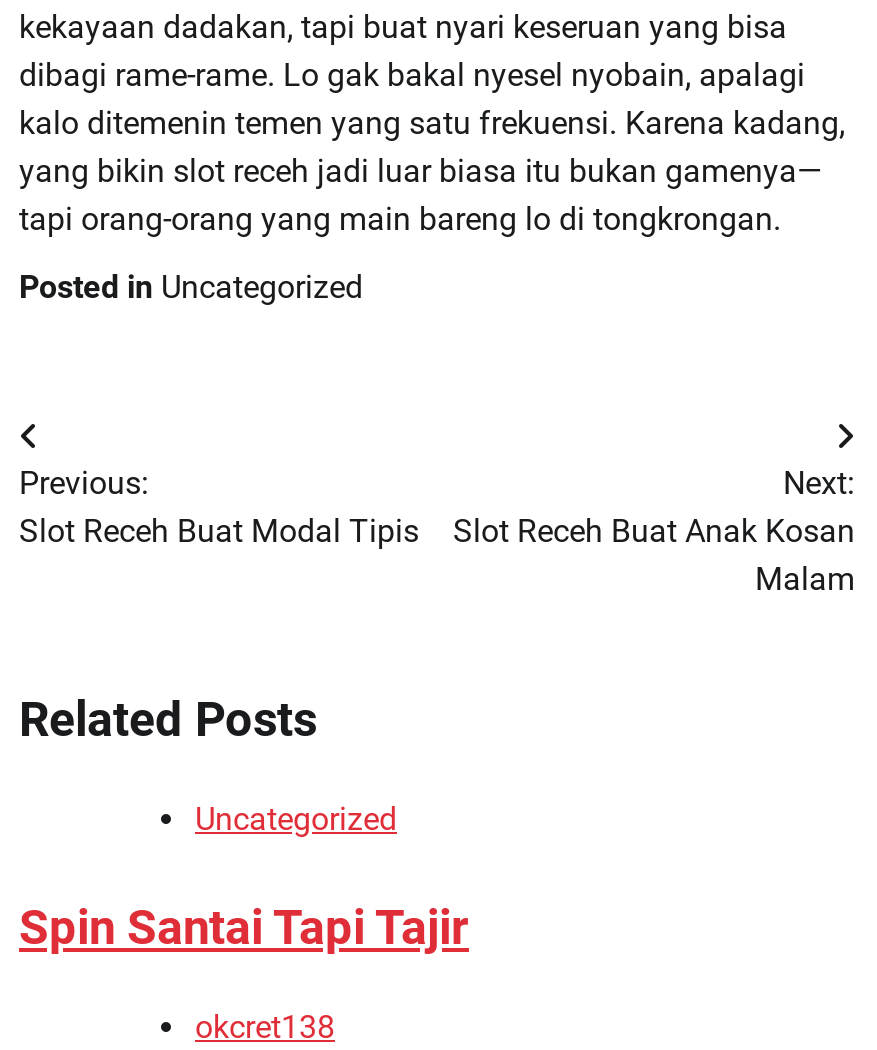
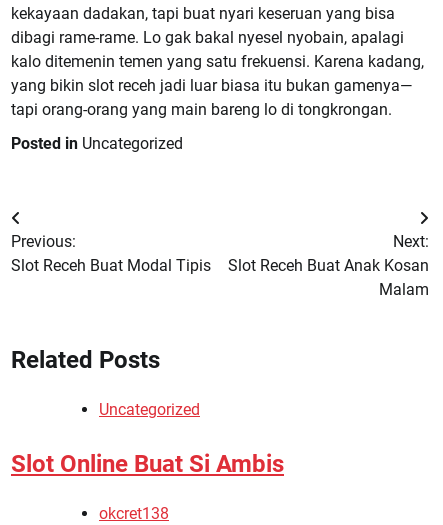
- Spin Santai Tapi Tajir
+ Slot Online Buat Si Ambis
